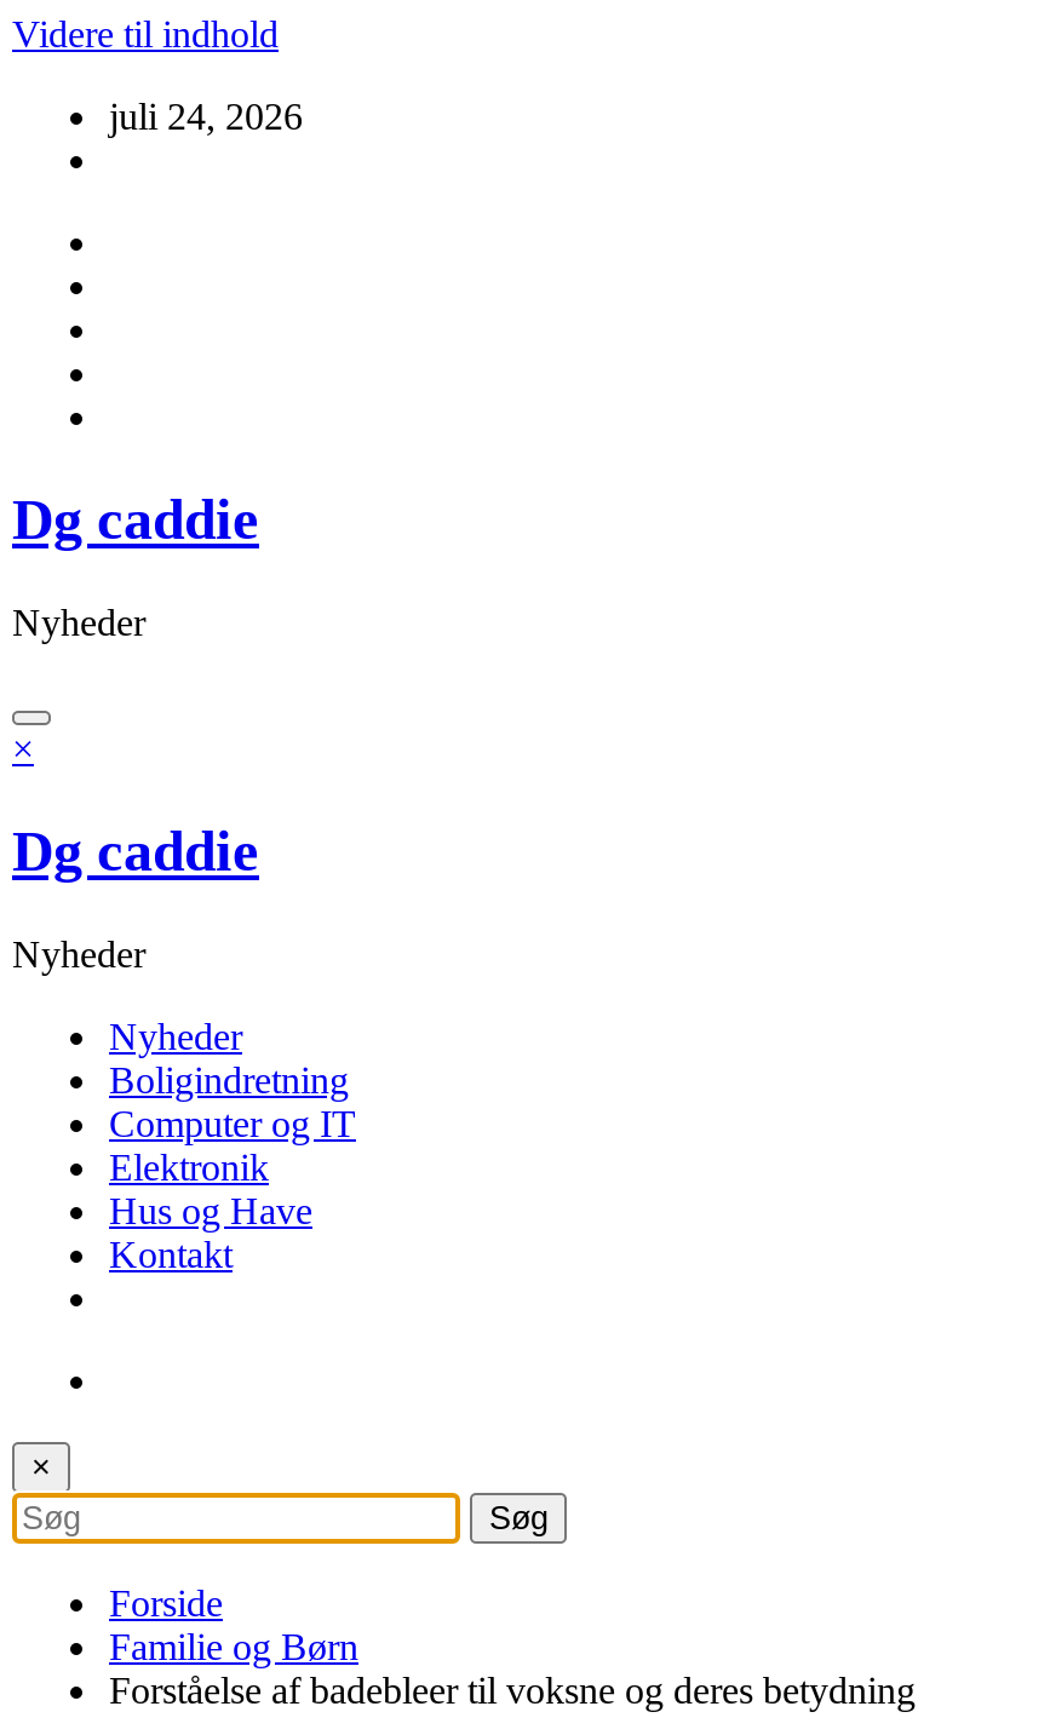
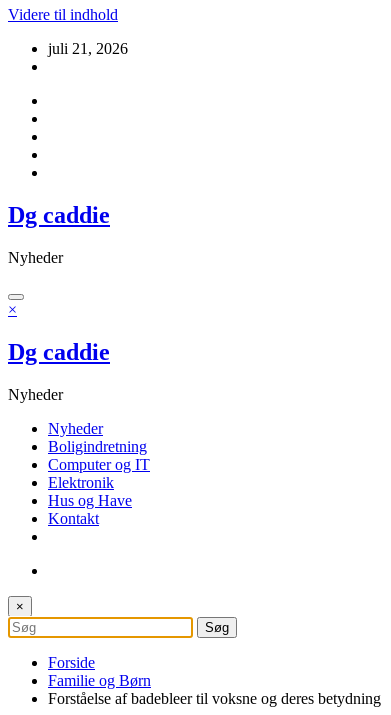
- juli 24, 2026
+ juli 21, 2026
